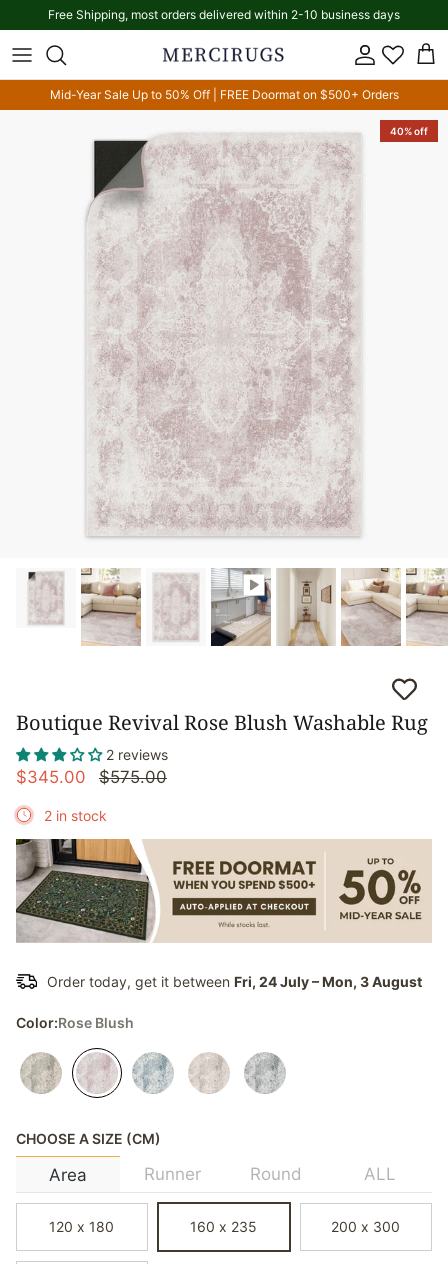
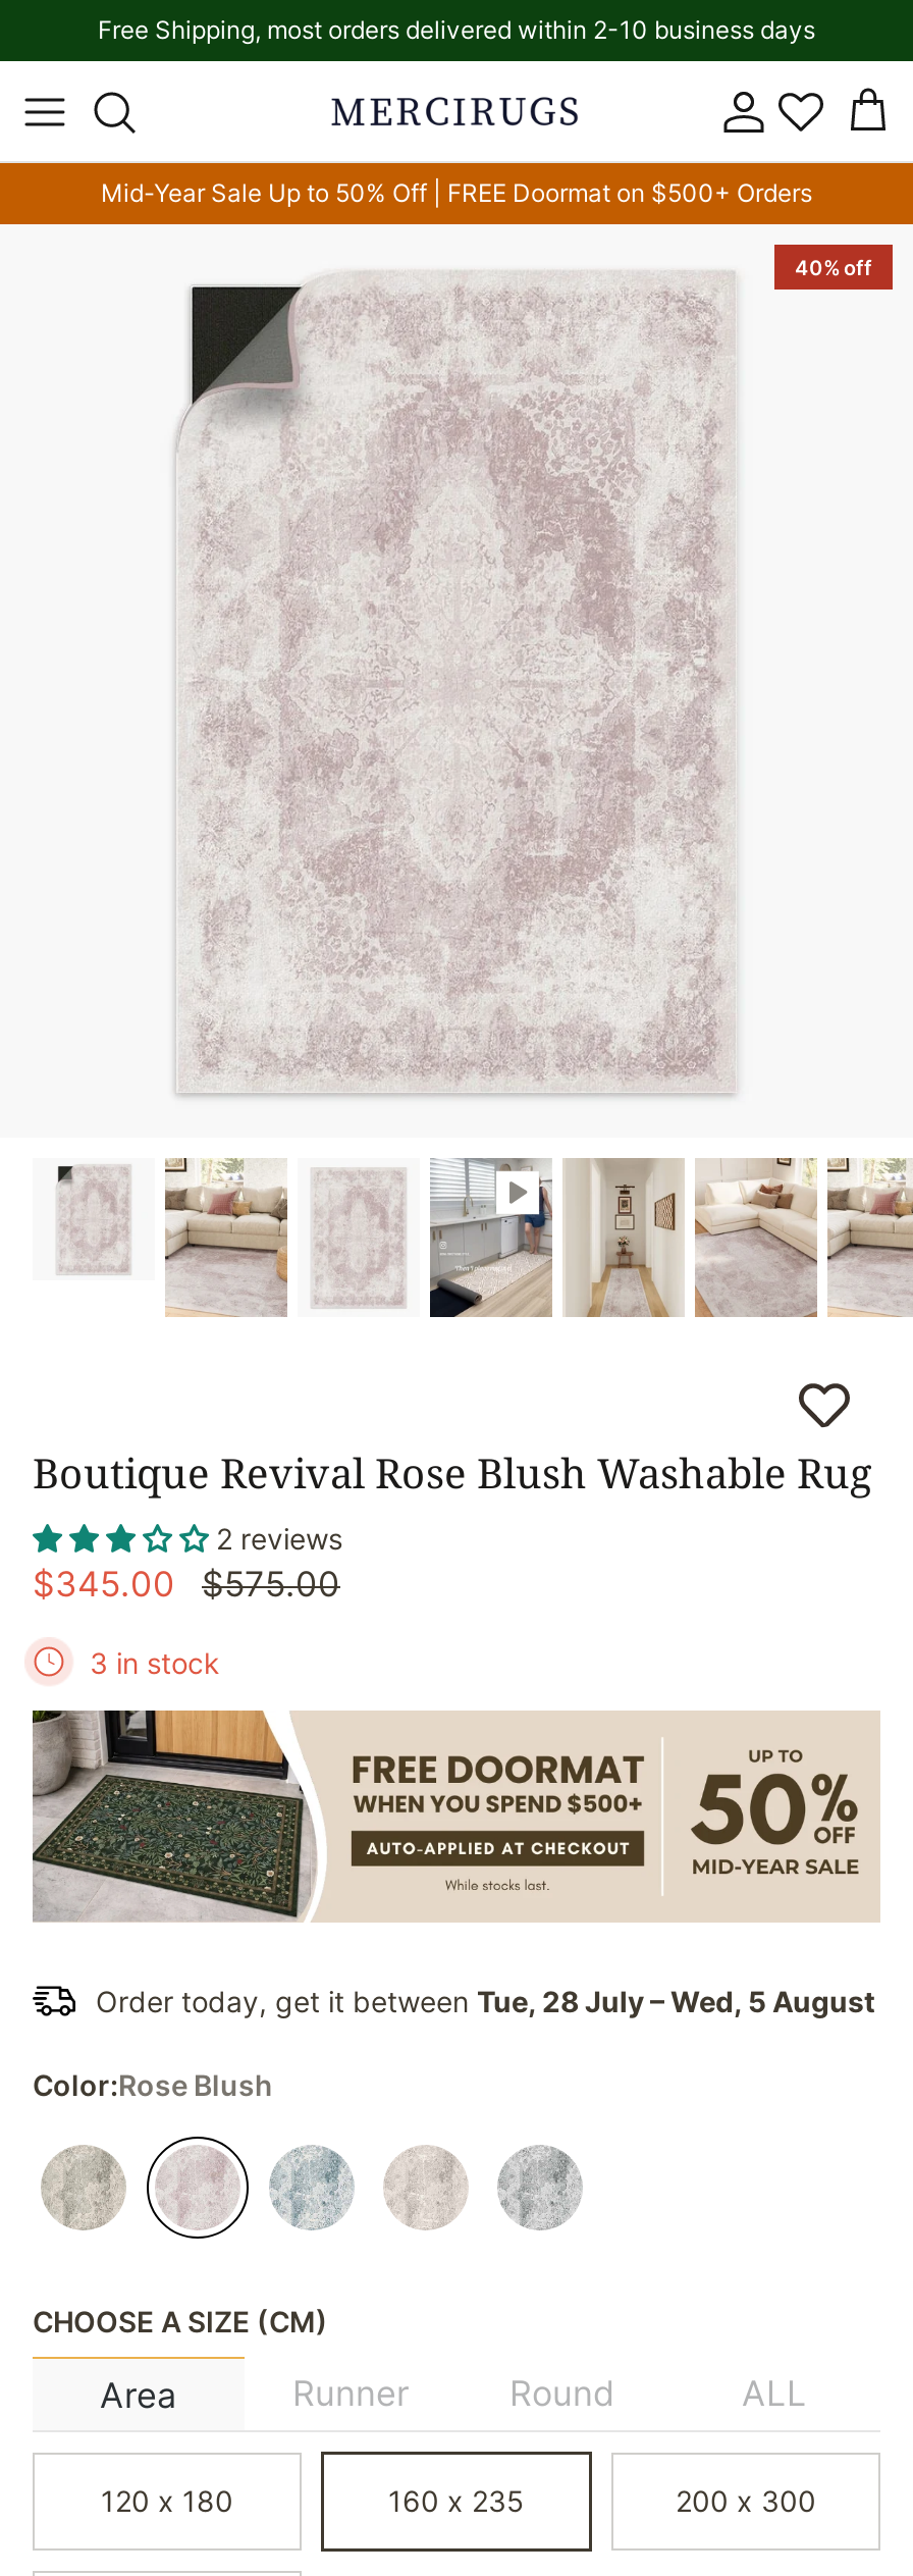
- 2 in stock
+ 3 in stock

- Order today, get it between Fri, 24 July – Mon, 3 August
+ Order today, get it between Tue, 28 July – Wed, 5 August
